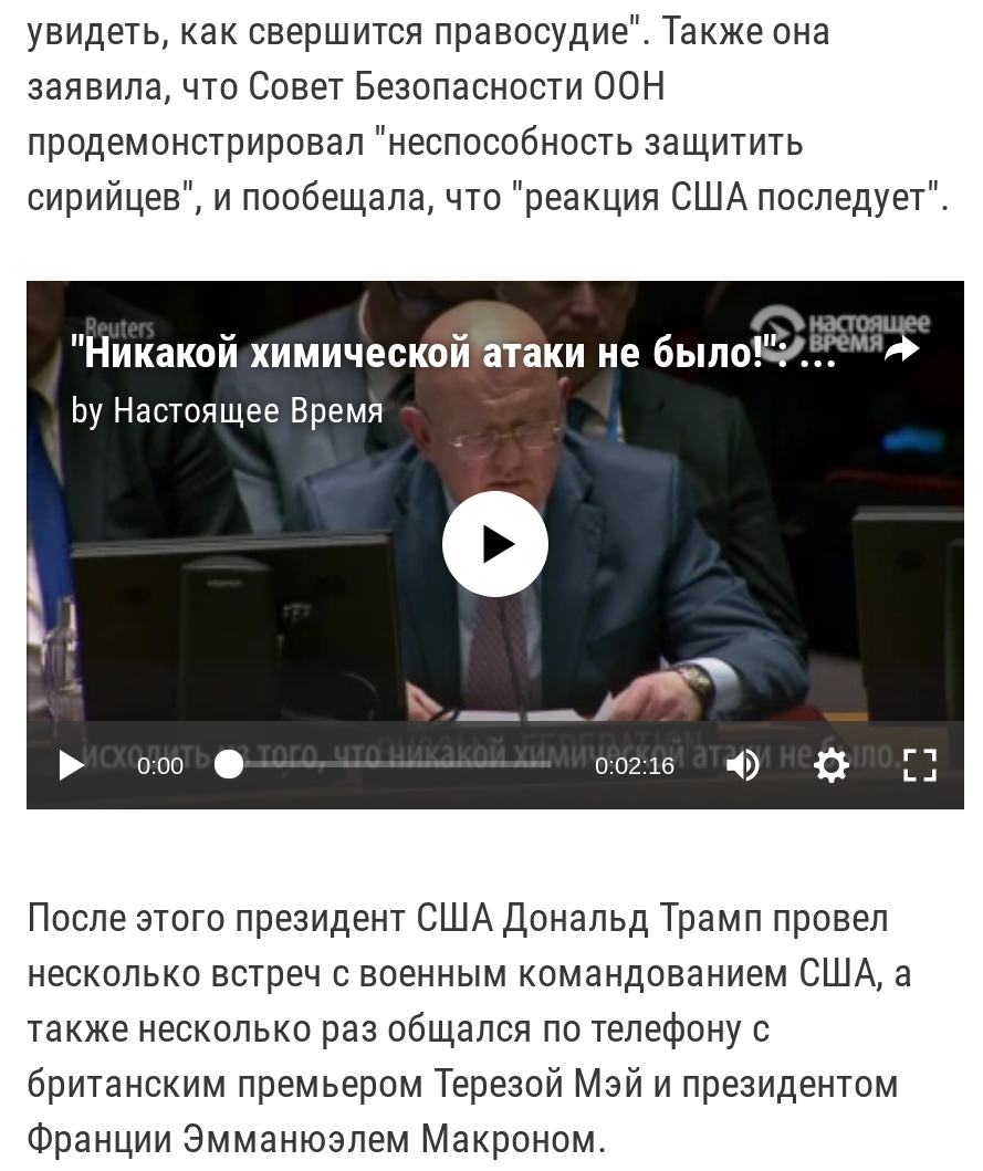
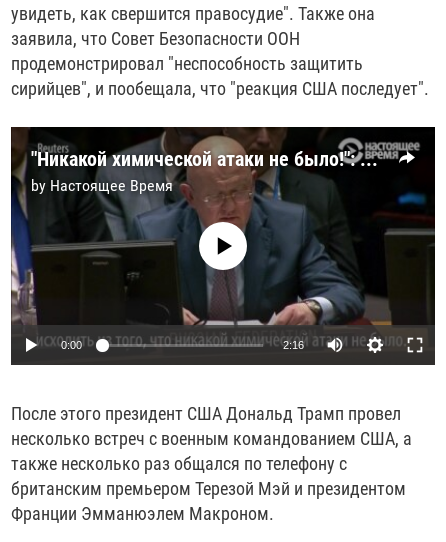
- 0:02:16
+ 2:16
